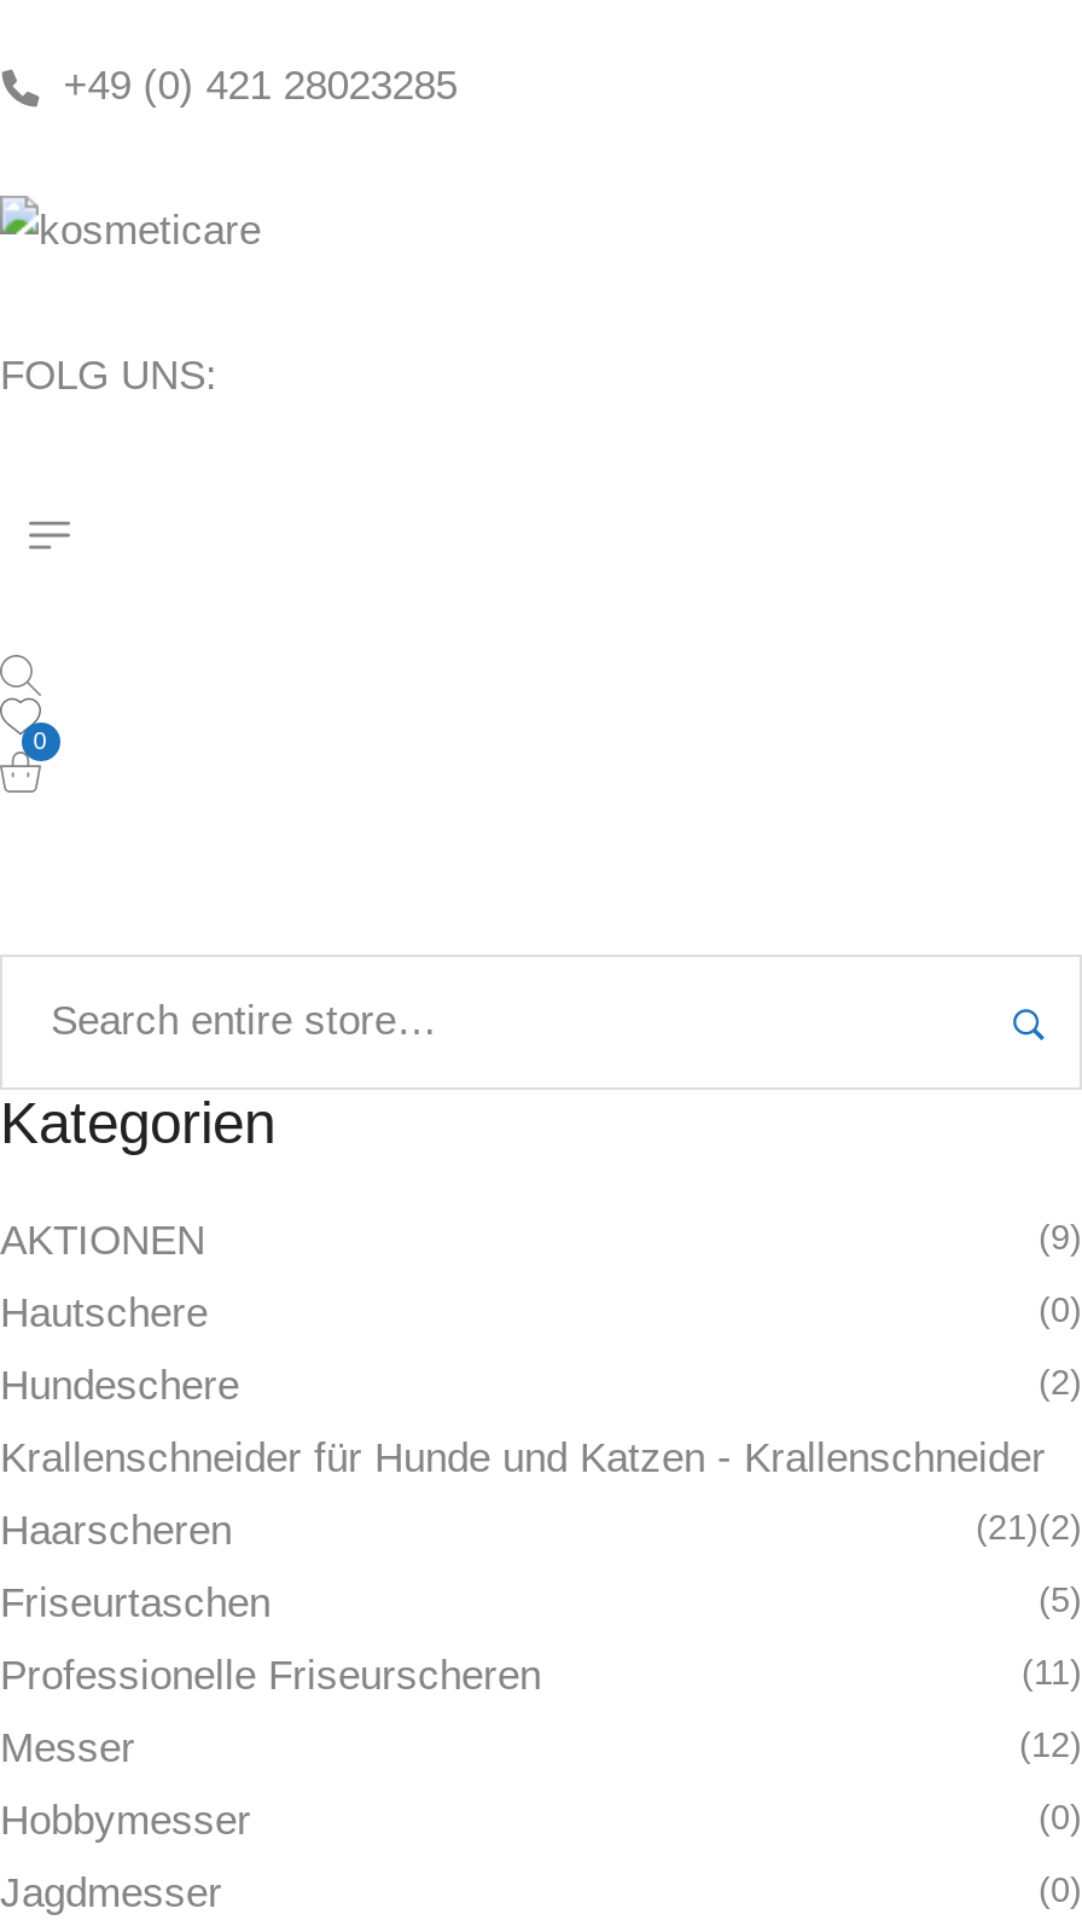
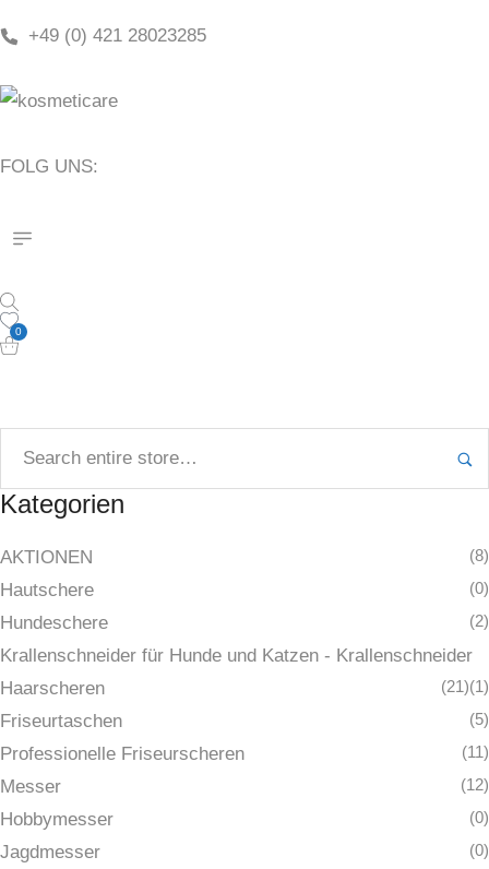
- (9)
+ (8)

- (21) (2)
+ (21) (1)
